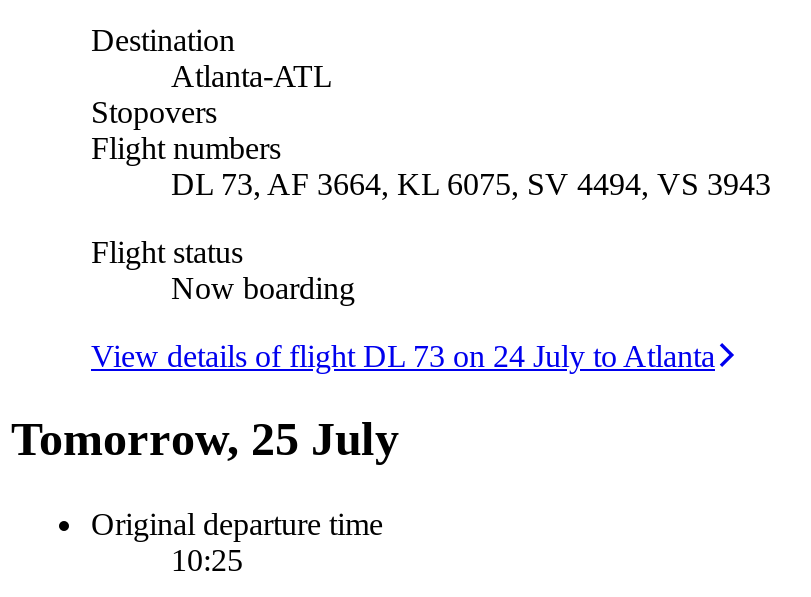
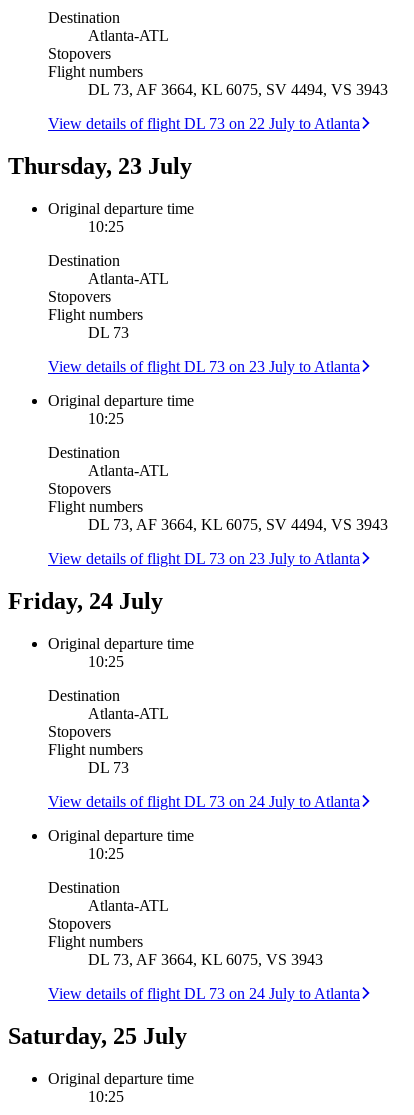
- Flight status
- Now boarding
+ View details of flight DL 73 on 22 July to Atlanta
+ Thursday, 23 July
+ Original departure time
+ 10:25
+ Destination
+ Atlanta-ATL
+ Stopovers
+ Flight numbers
+ DL 73
+ View details of flight DL 73 on 23 July to Atlanta
+ Original departure time
+ 10:25
+ Destination
+ Atlanta-ATL
+ Stopovers
+ Flight numbers
+ DL 73, AF 3664, KL 6075, SV 4494, VS 3943
+ View details of flight DL 73 on 23 July to Atlanta
+ Friday, 24 July
+ Original departure time
+ 10:25
+ Destination
+ Atlanta-ATL
+ Stopovers
+ Flight numbers
+ DL 73

- Tomorrow, 25 July
+ Original departure time
+ 10:25
+ Destination
+ Atlanta-ATL
+ Stopovers
+ Flight numbers
+ DL 73, AF 3664, KL 6075, VS 3943
+ View details of flight DL 73 on 24 July to Atlanta
+ Saturday, 25 July
